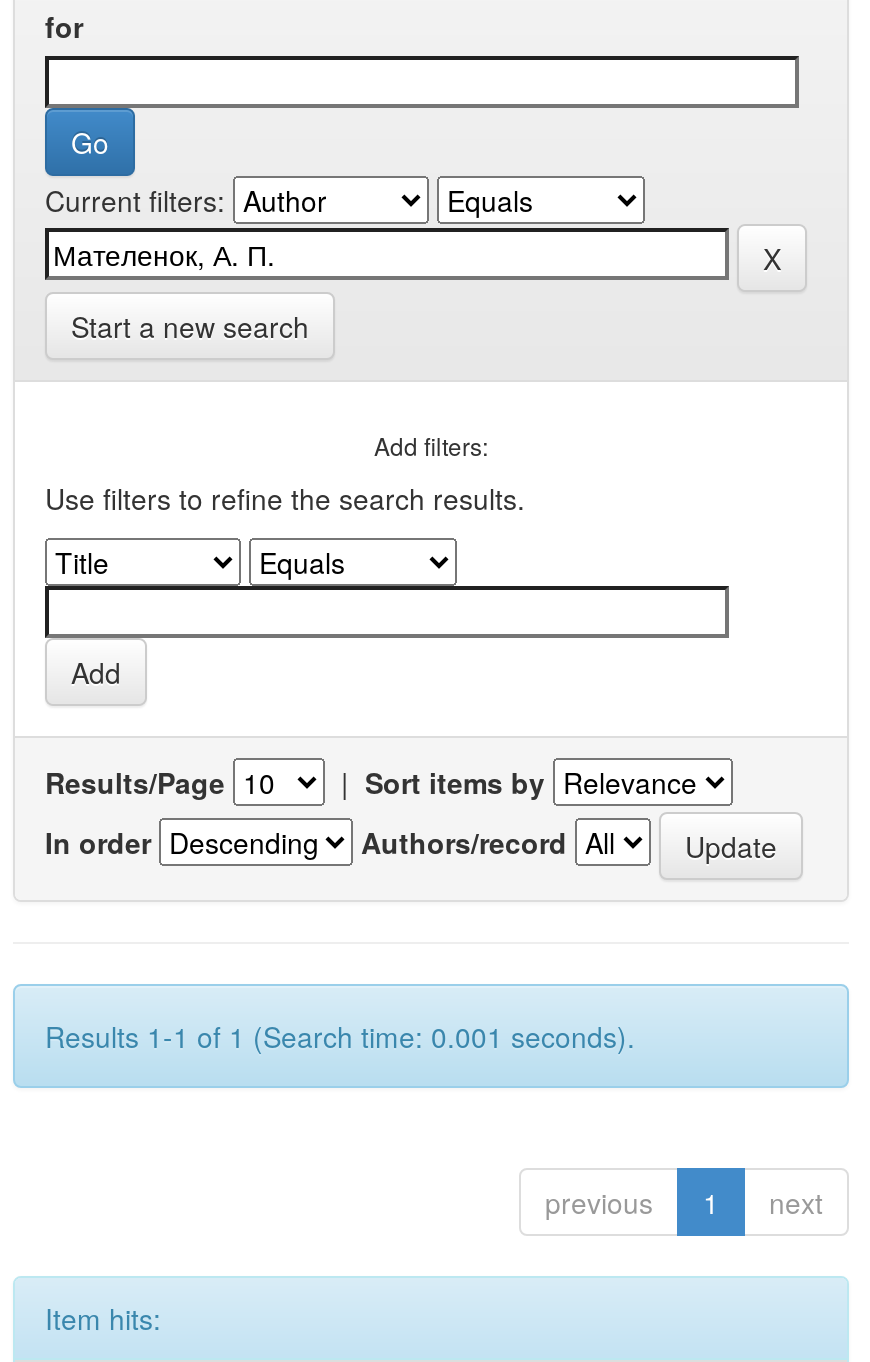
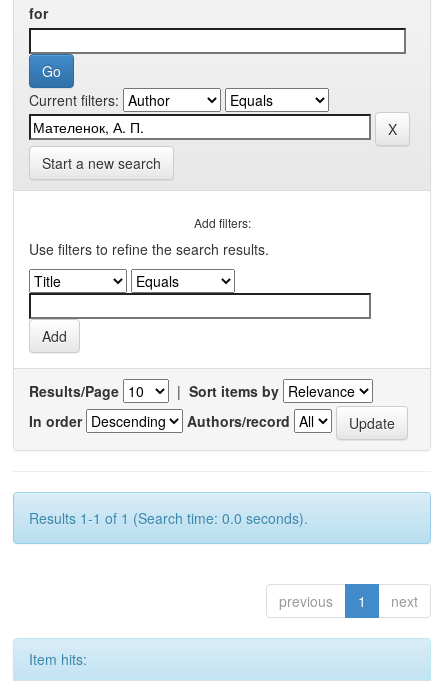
- Results 1-1 of 1 (Search time: 0.001 seconds).
+ Results 1-1 of 1 (Search time: 0.0 seconds).
